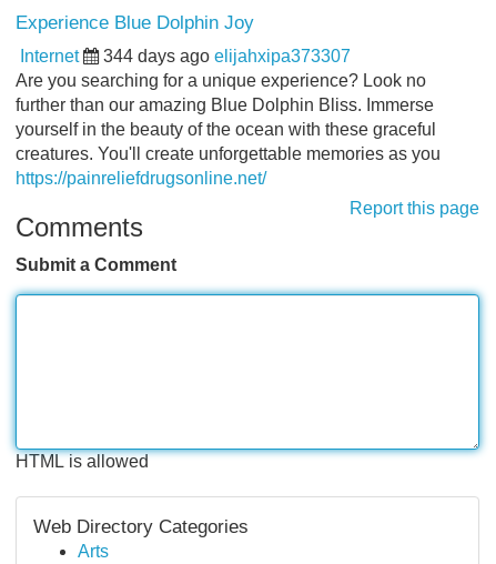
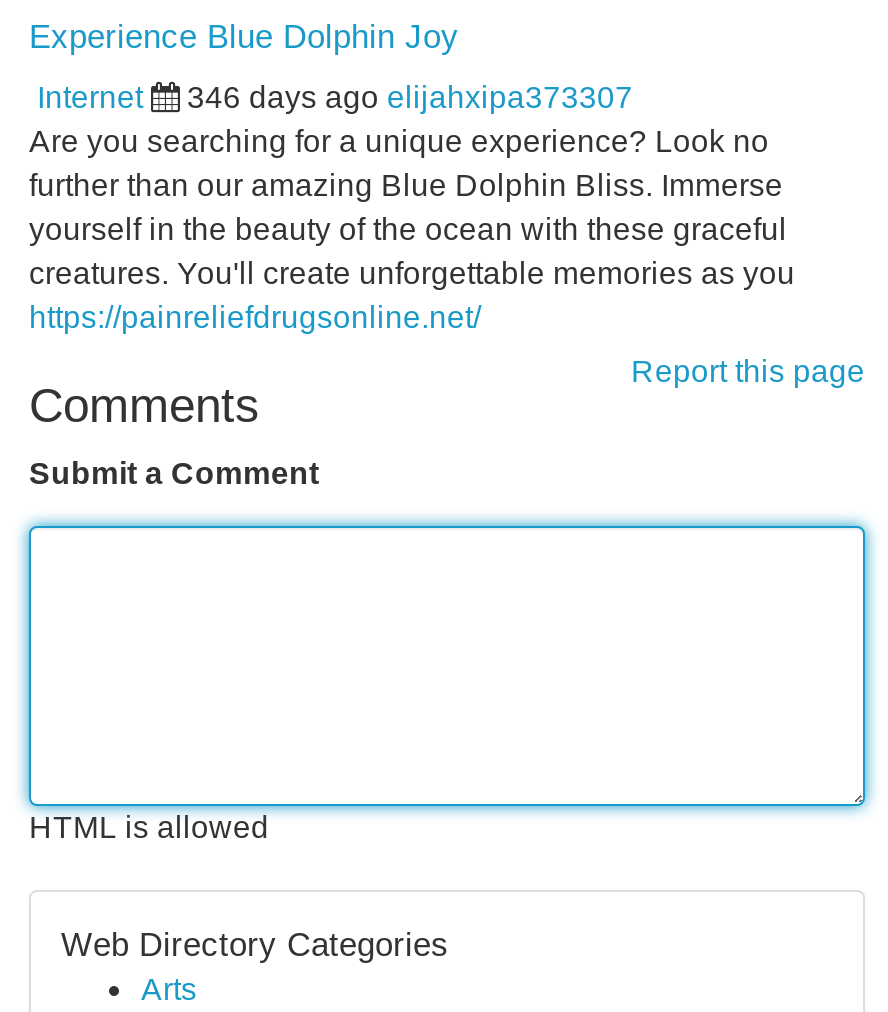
- 344 days ago elijahxipa373307
+ 346 days ago elijahxipa373307
